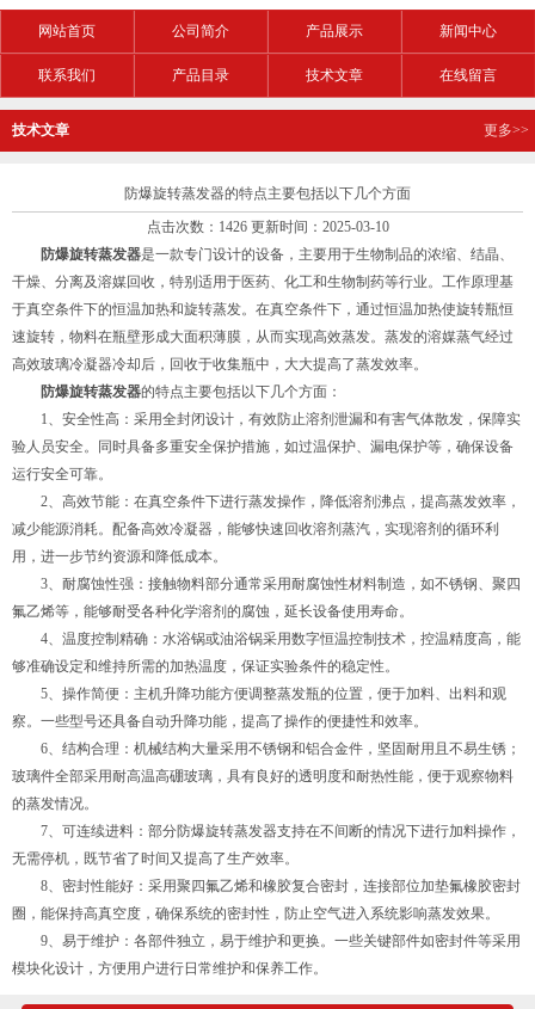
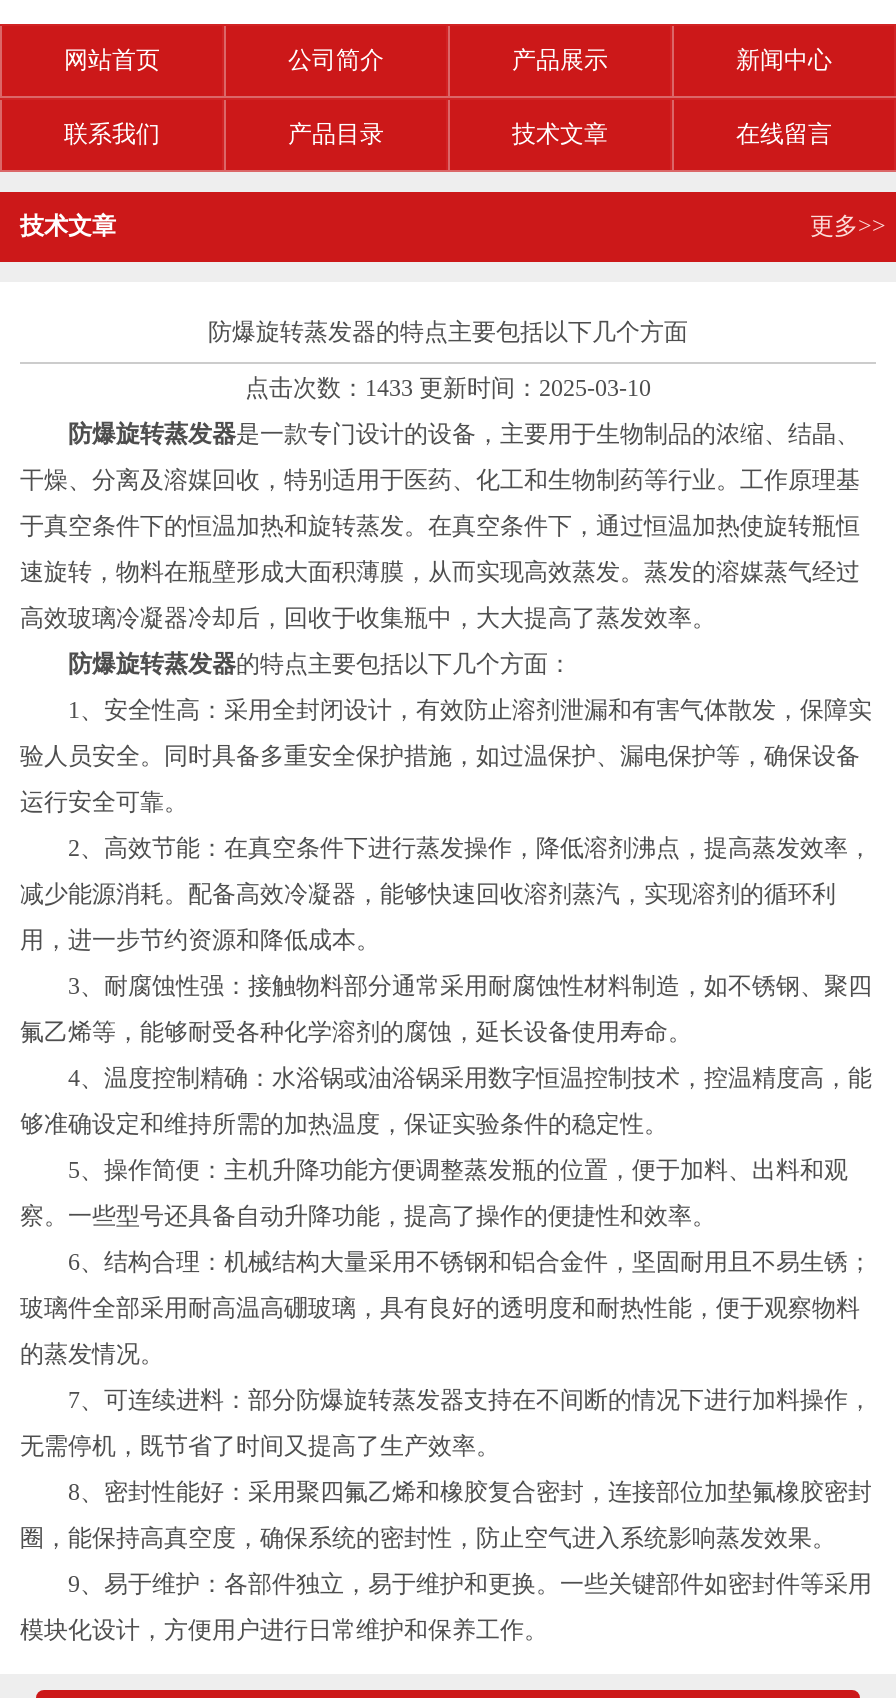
- 点击次数：1426 更新时间：2025-03-10
+ 点击次数：1433 更新时间：2025-03-10
